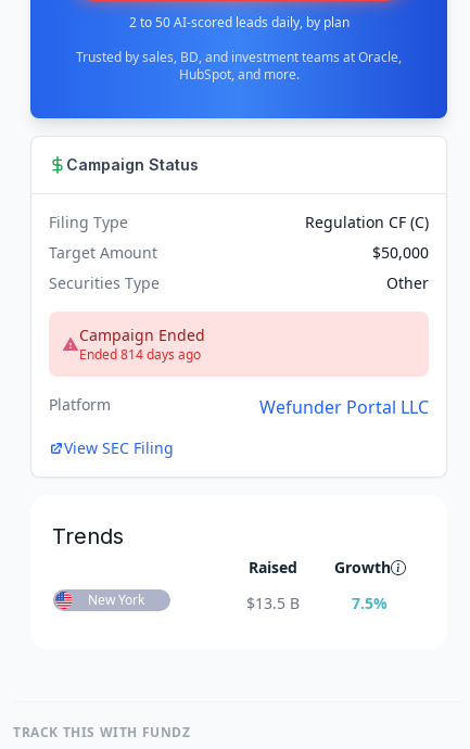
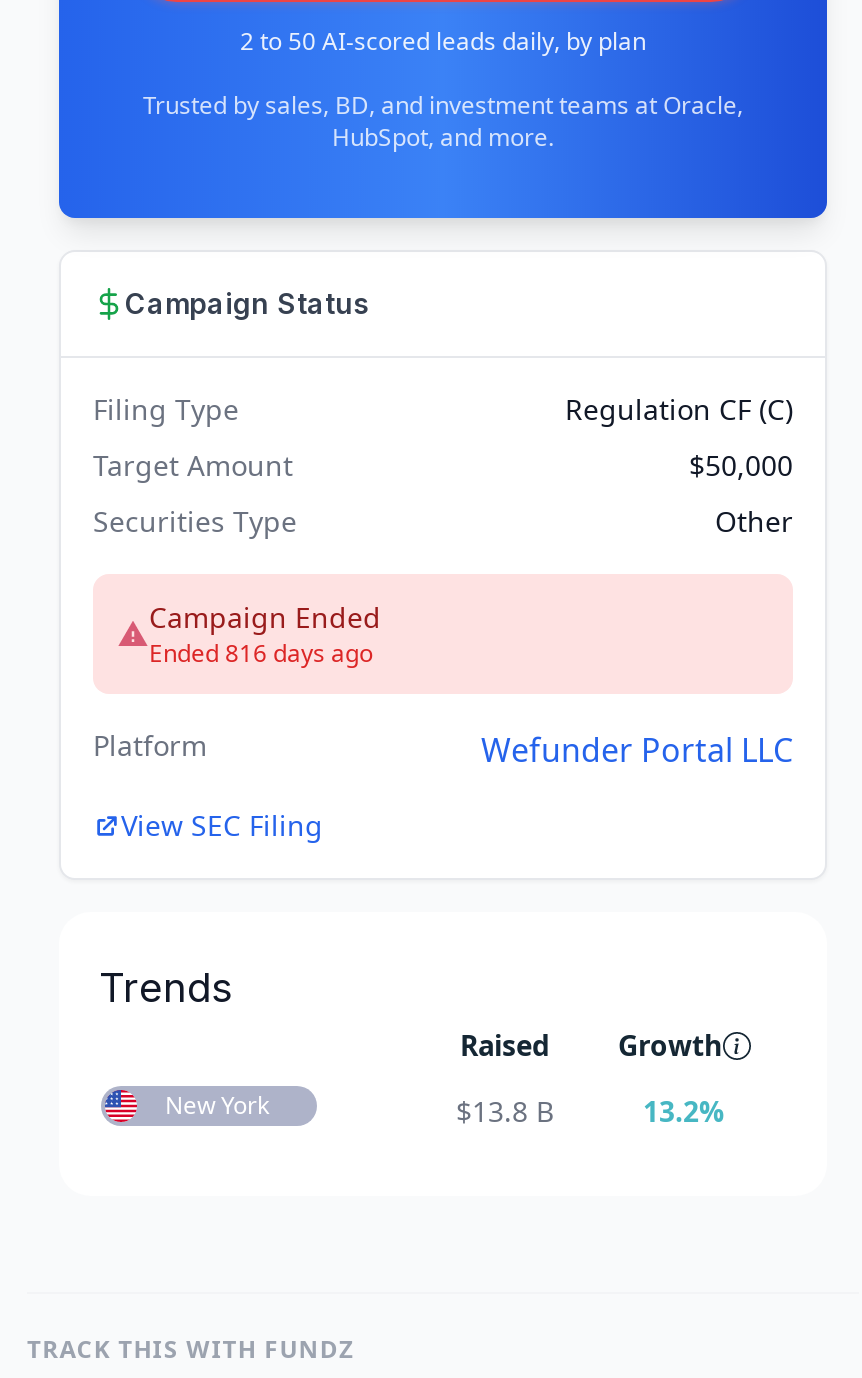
- Ended 814 days ago
+ Ended 816 days ago

- $13.5 B
+ $13.8 B

- 7.5%
+ 13.2%
